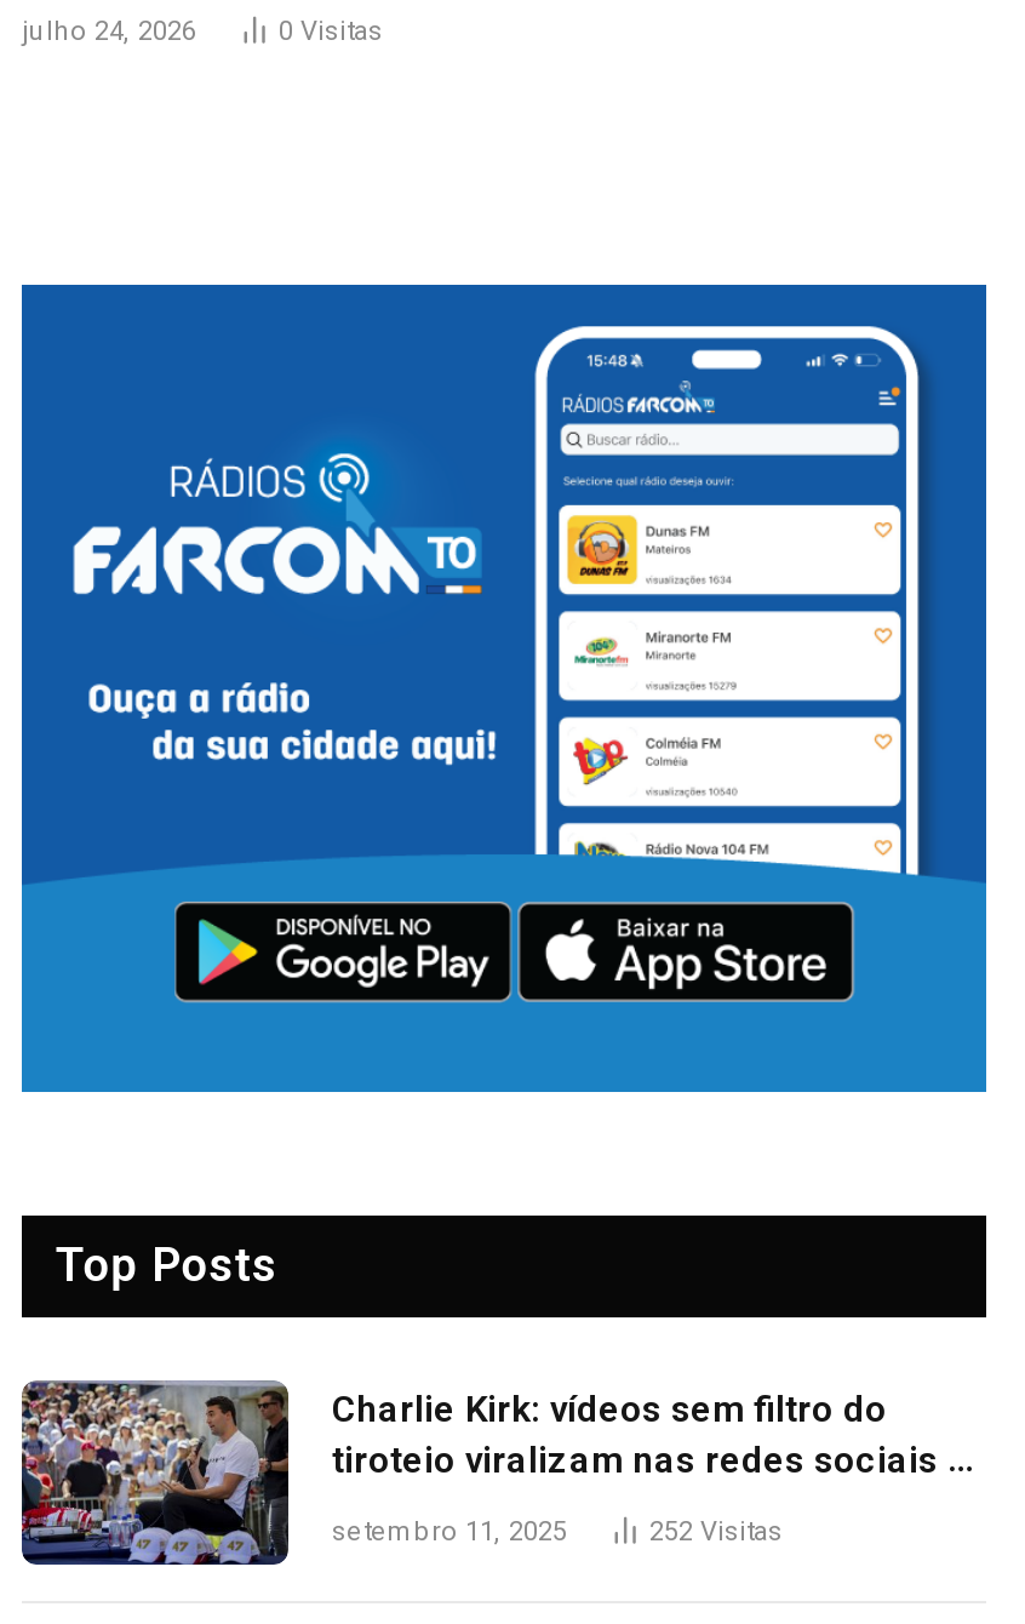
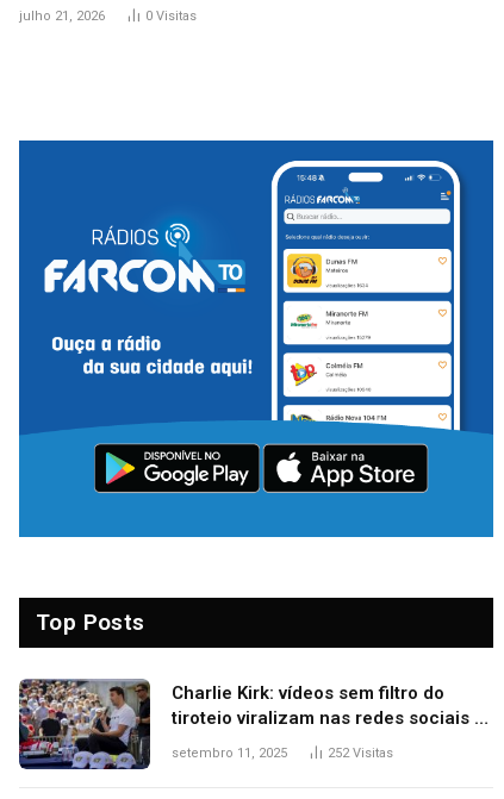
- julho 24, 2026
+ julho 21, 2026
